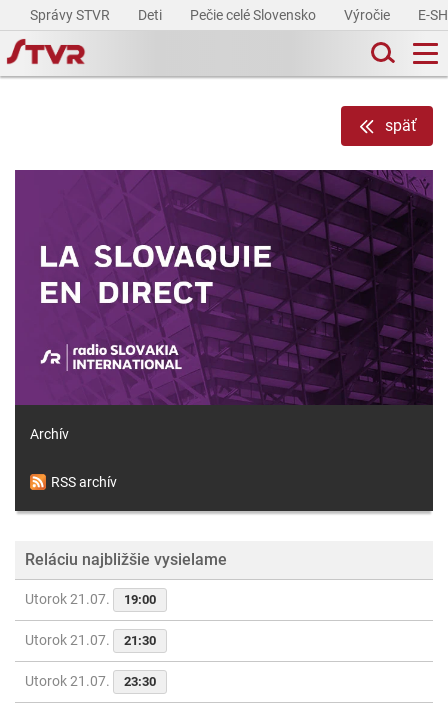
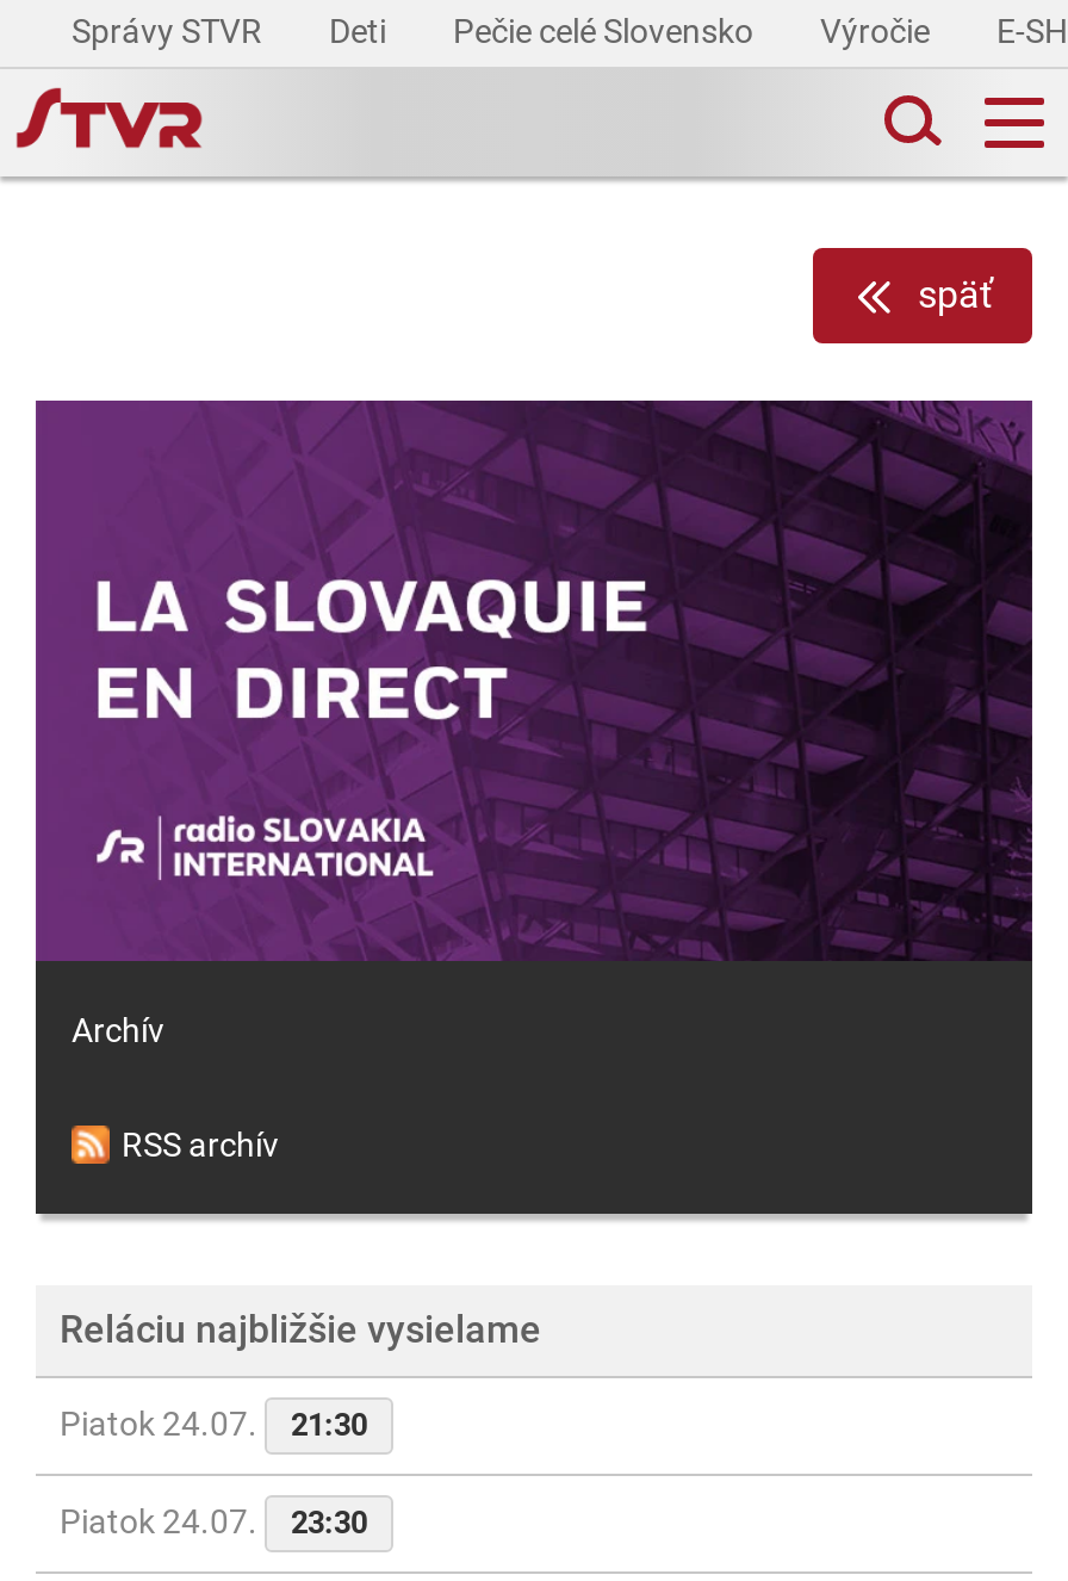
- Utorok 21.07.
- 19:00
- Utorok 21.07.
+ Piatok 24.07.

- Utorok 21.07. 23:30
+ Piatok 24.07. 23:30
